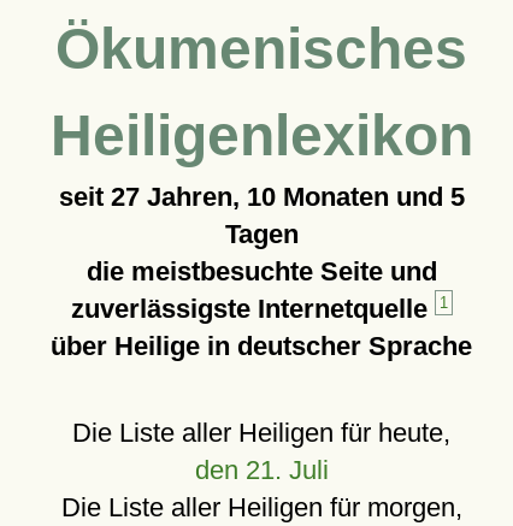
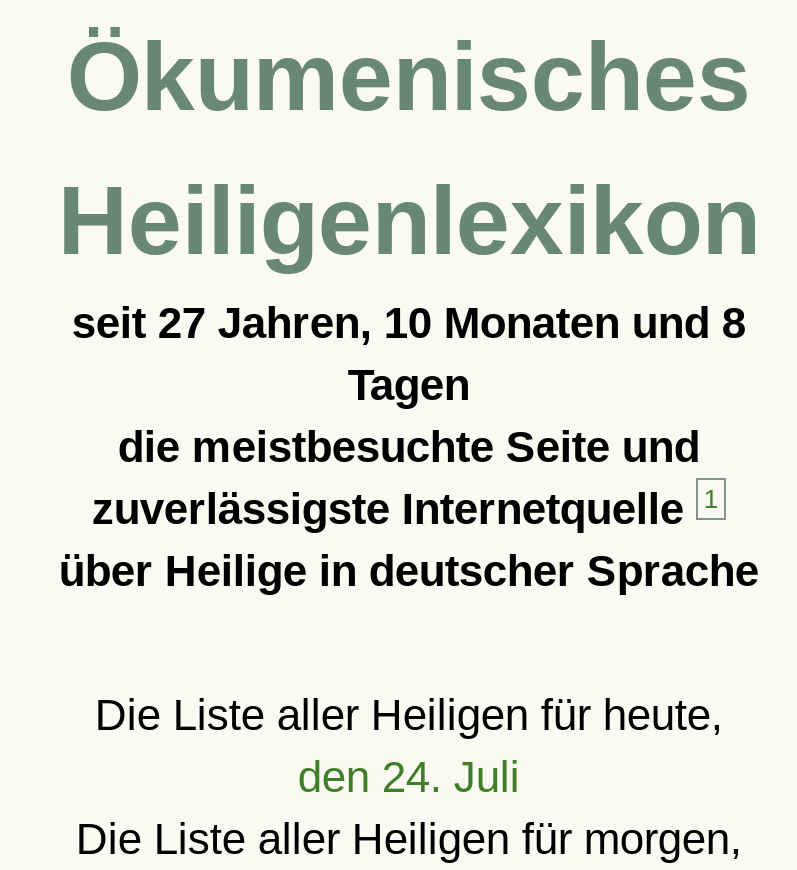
- seit 27 Jahren, 10 Monaten und 5
+ seit 27 Jahren, 10 Monaten und 8

- den 21. Juli
+ den 24. Juli
